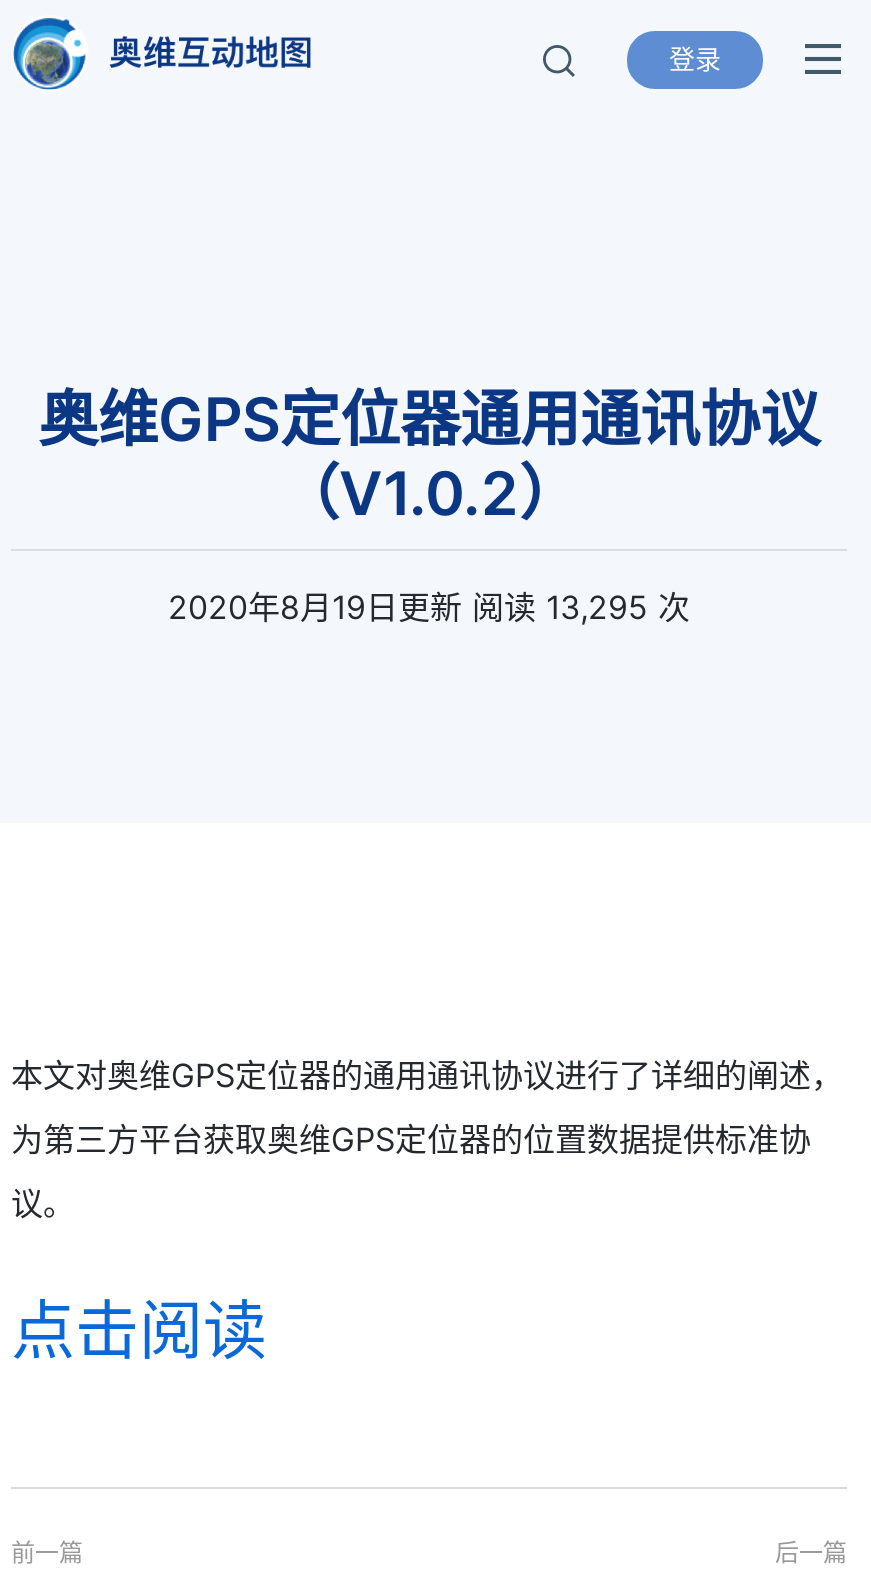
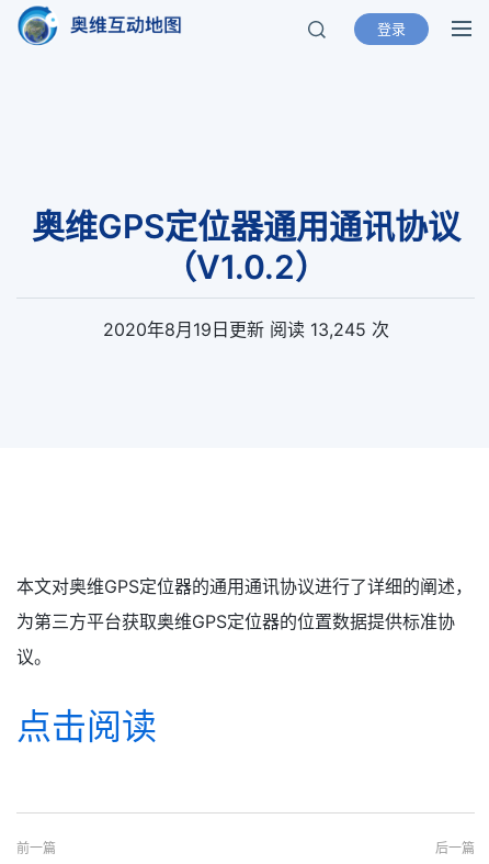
- 2020年8月19日更新阅读 13,295 次
+ 2020年8月19日更新阅读 13,245 次
